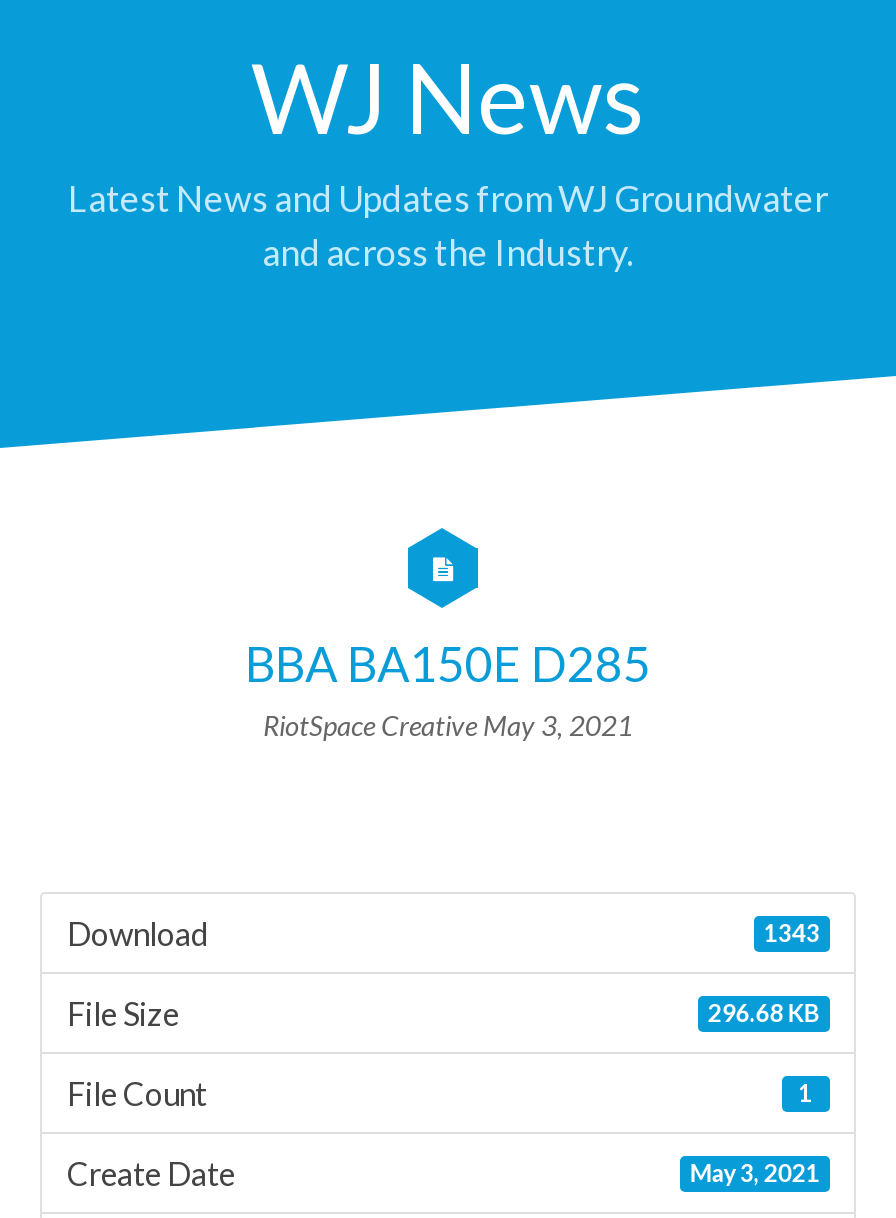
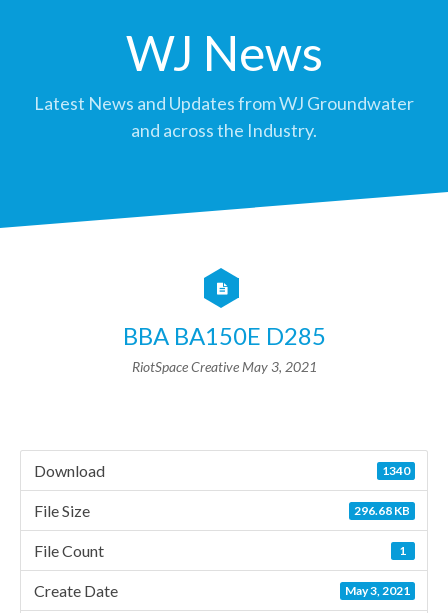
- 1343
+ 1340
